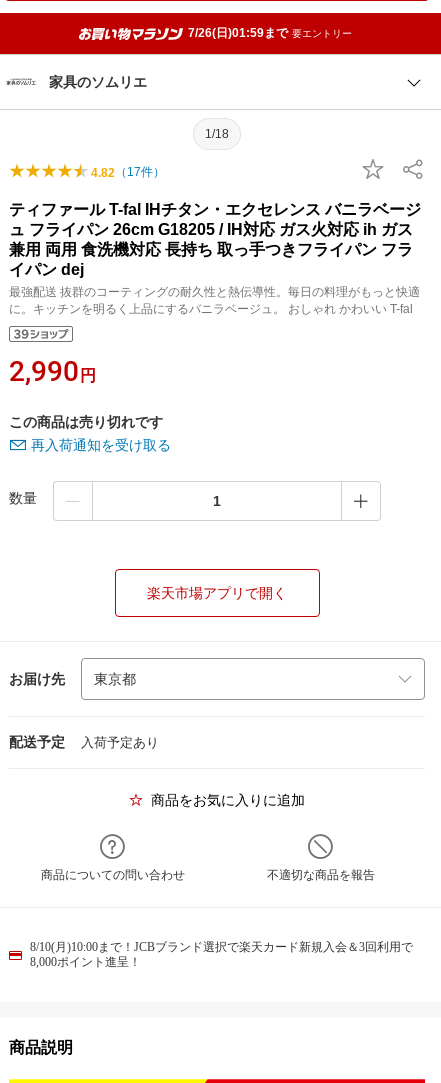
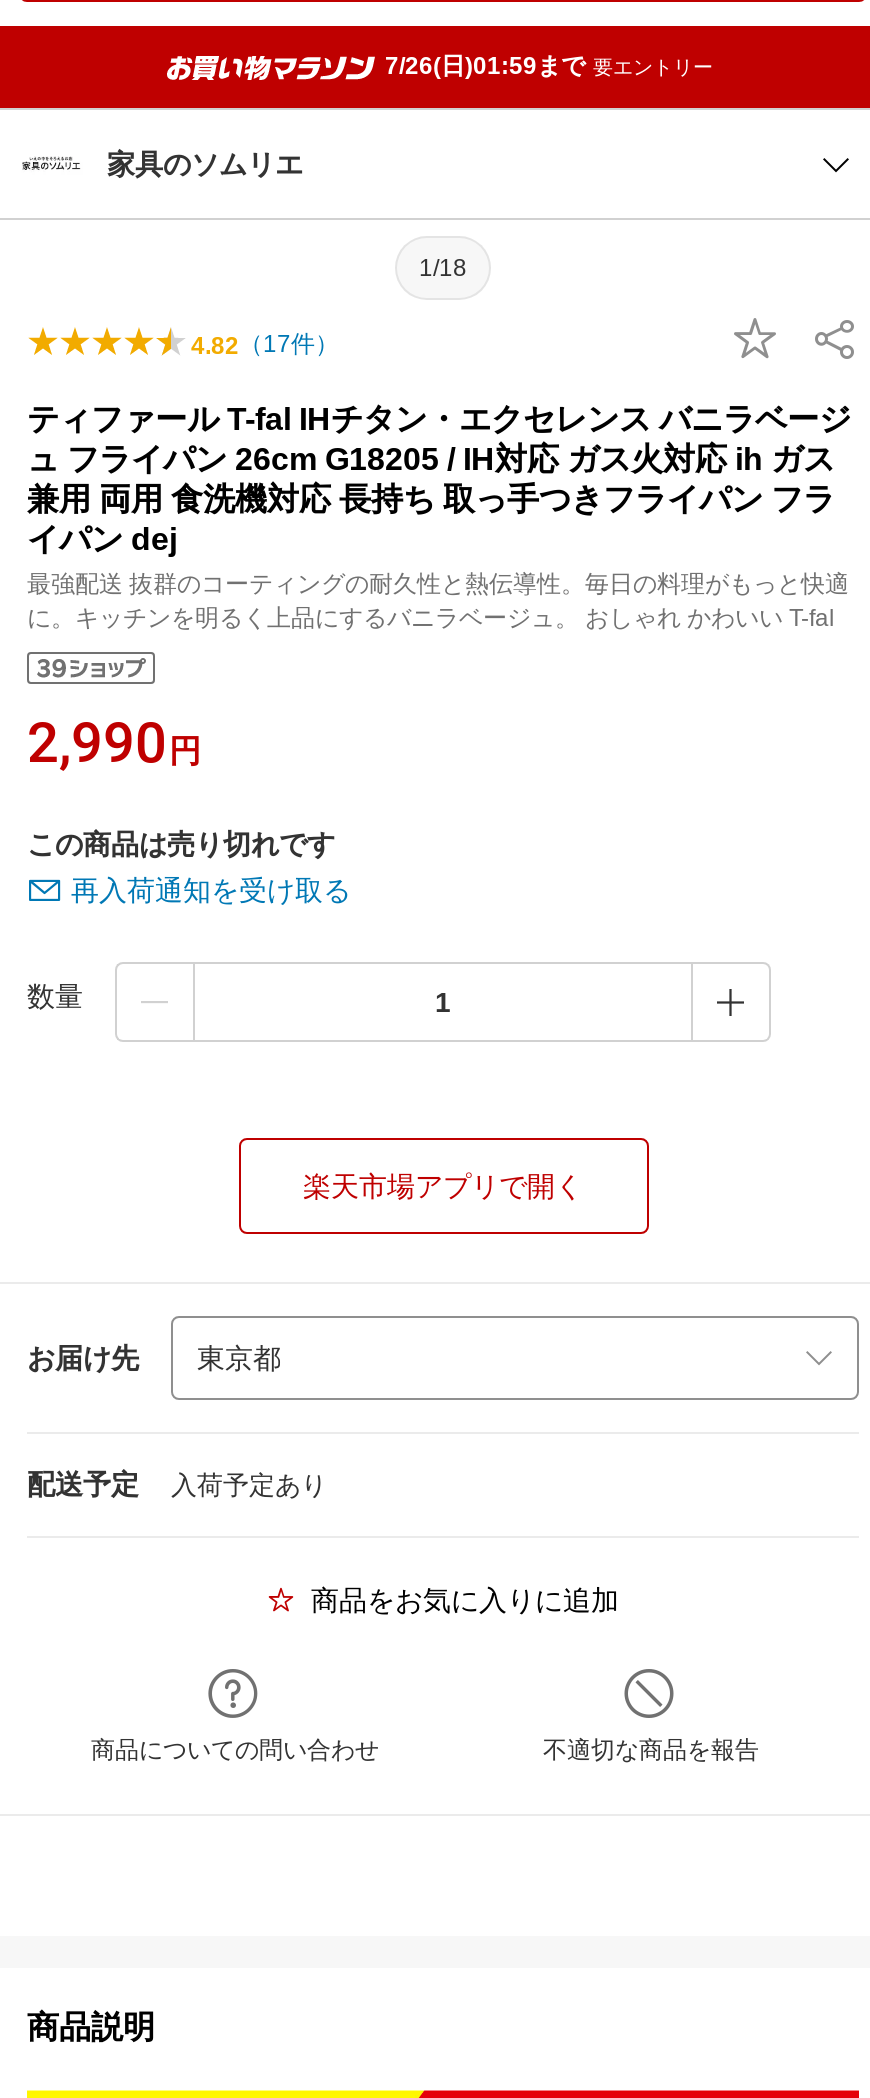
- 8/10(月)10:00まで！JCBブランド選択で楽天カード新規入会＆3回利用で
- 8,000ポイント進呈！
